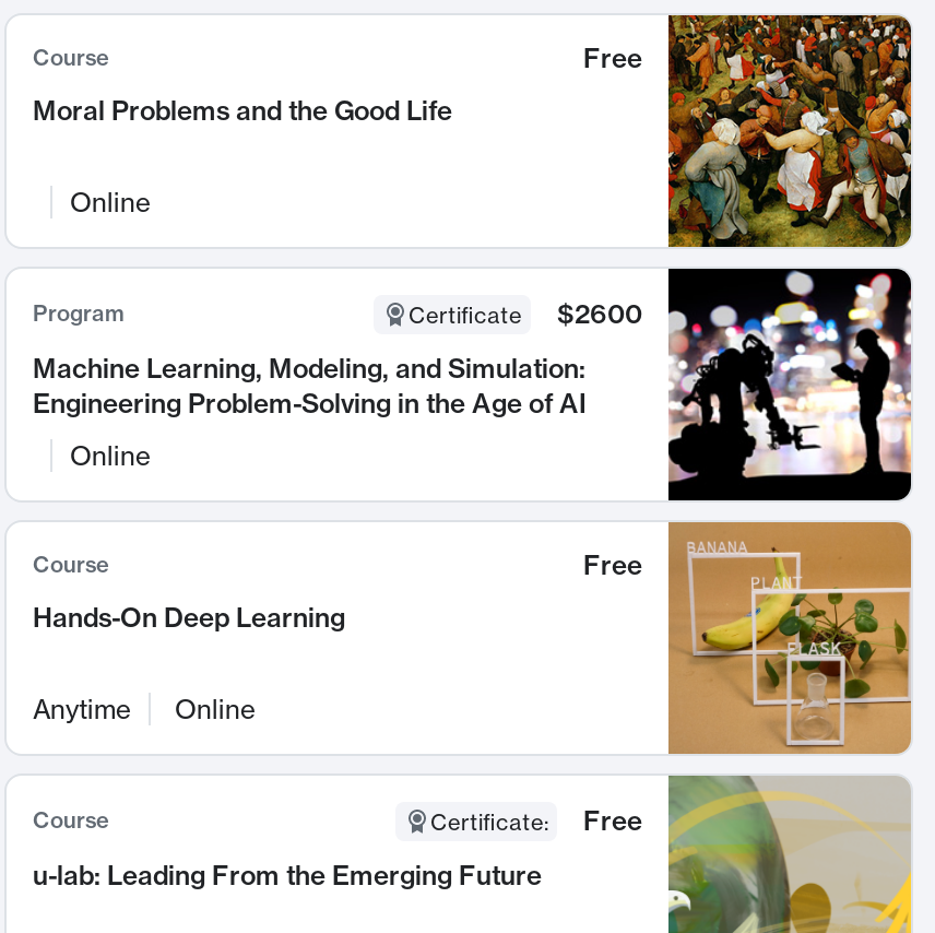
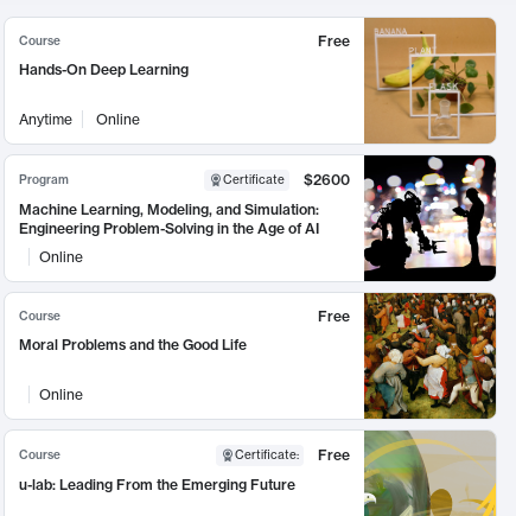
moved down: [image]

moved down: Moral Problems and the Good Life

moved up: Hands-On Deep Learning | Anytime
